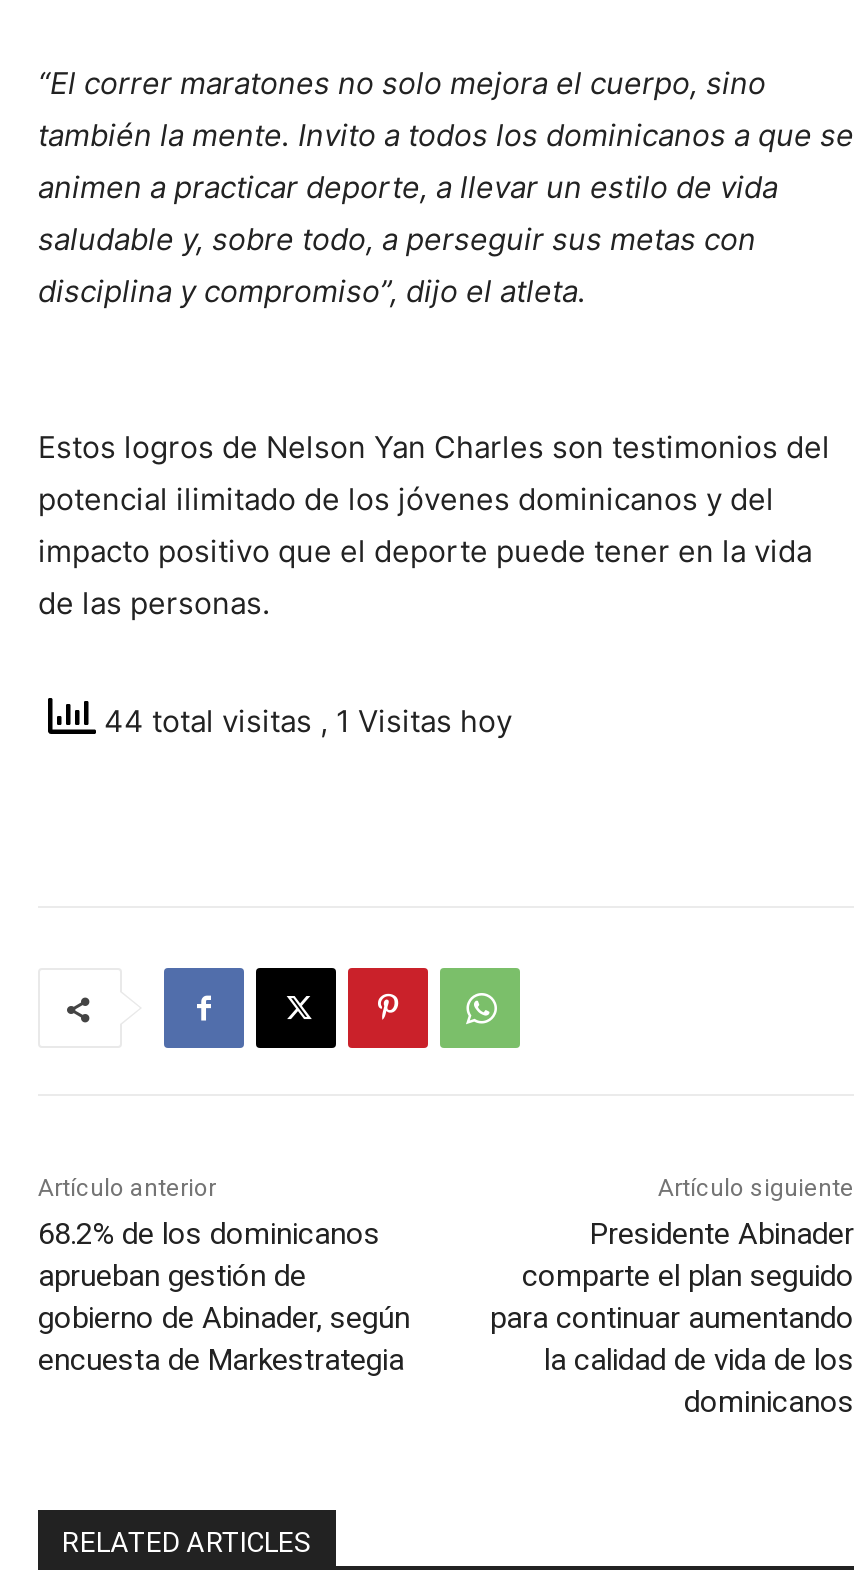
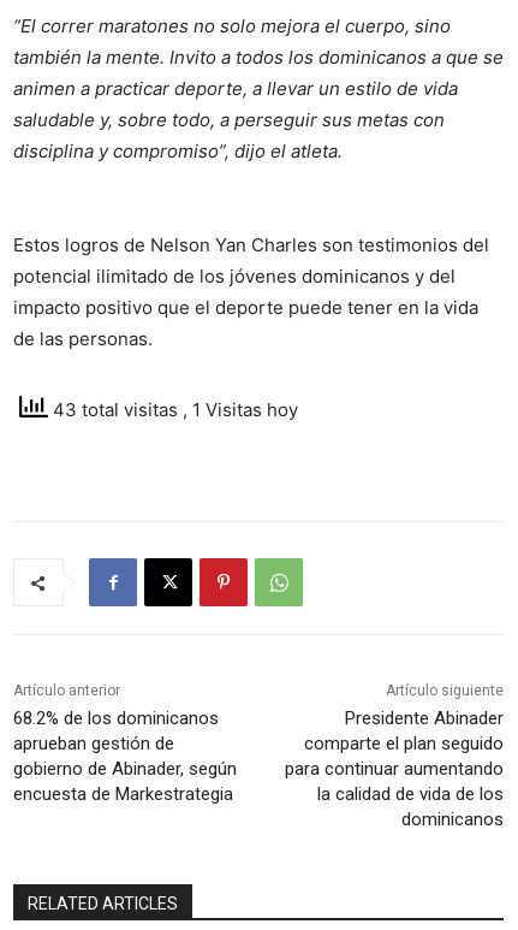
- 44 total visitas, 1 Visitas hoy
+ 43 total visitas, 1 Visitas hoy
